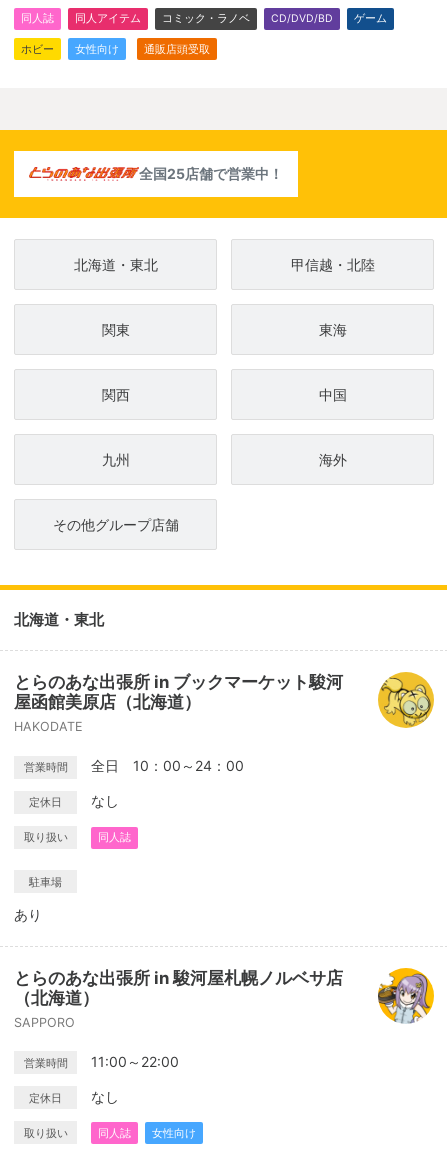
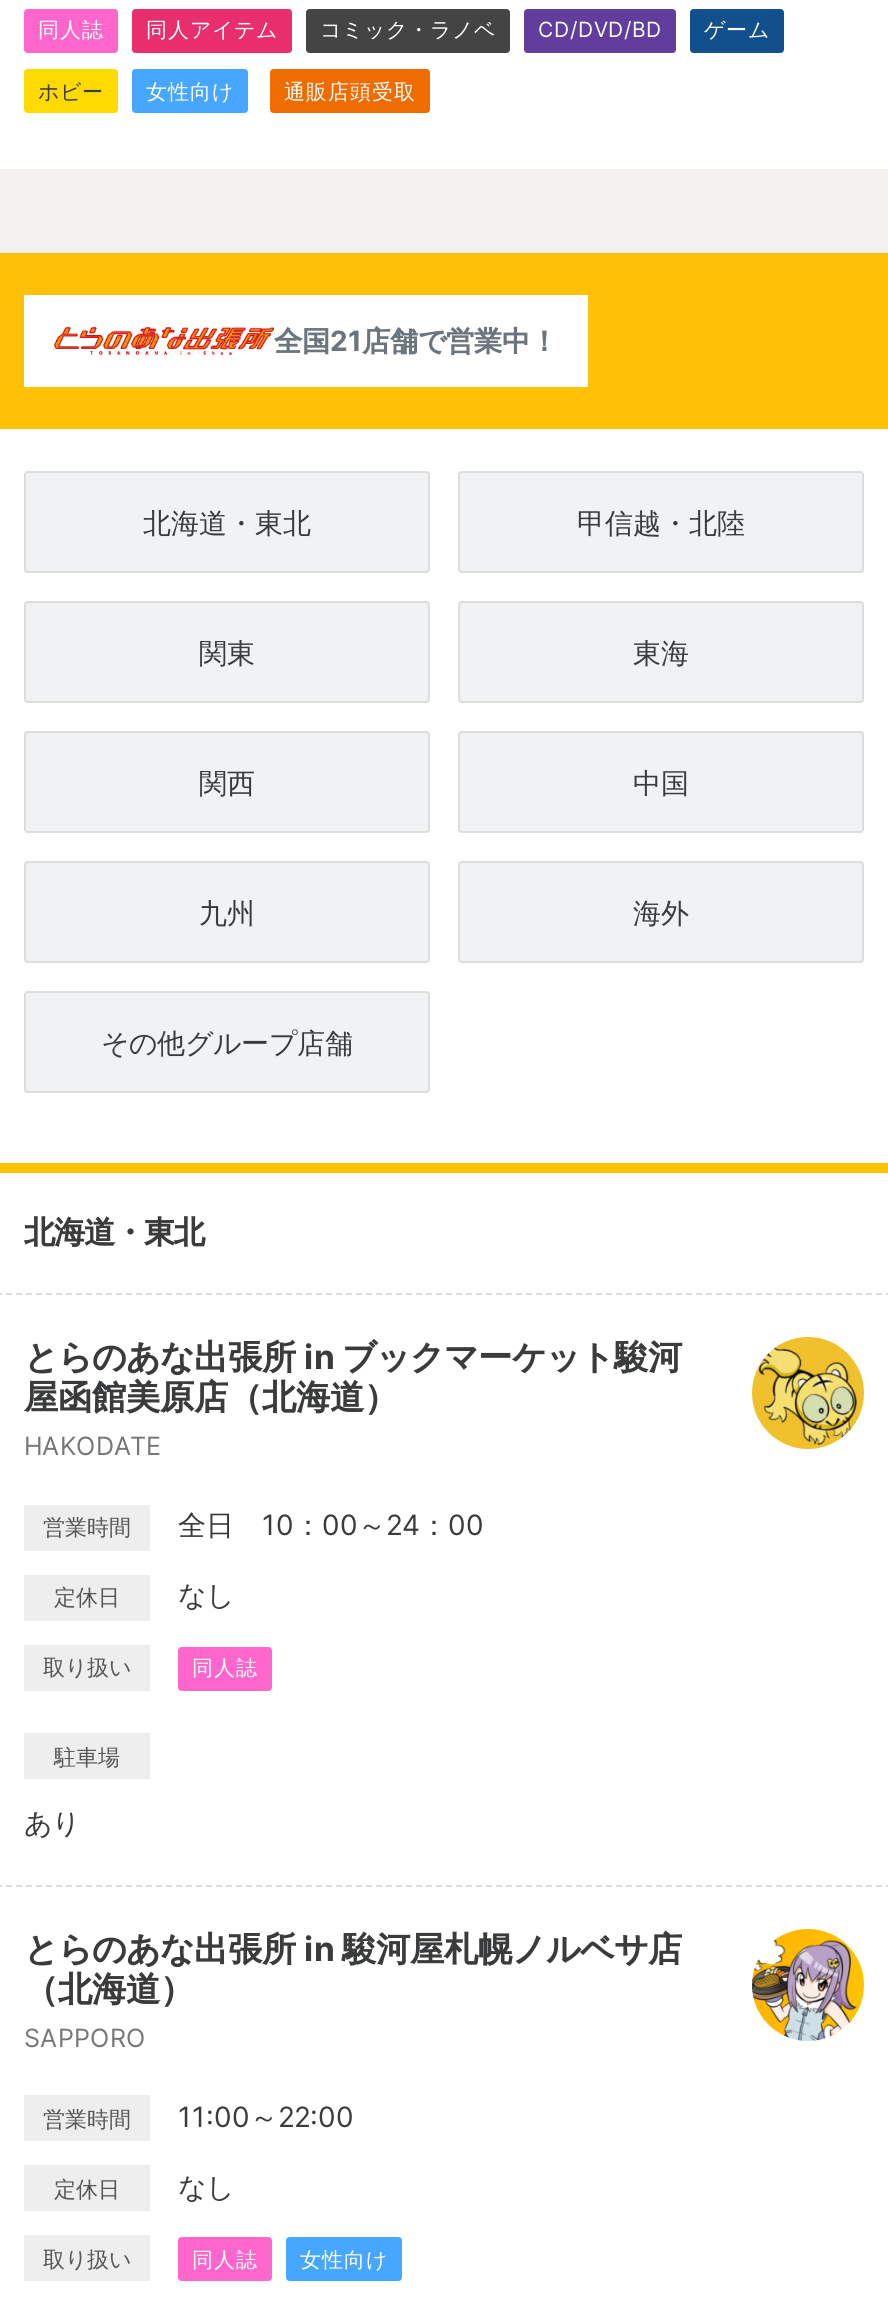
- 全国25店舗で営業中！
+ 全国21店舗で営業中！
